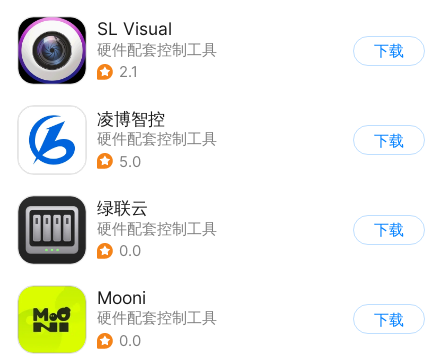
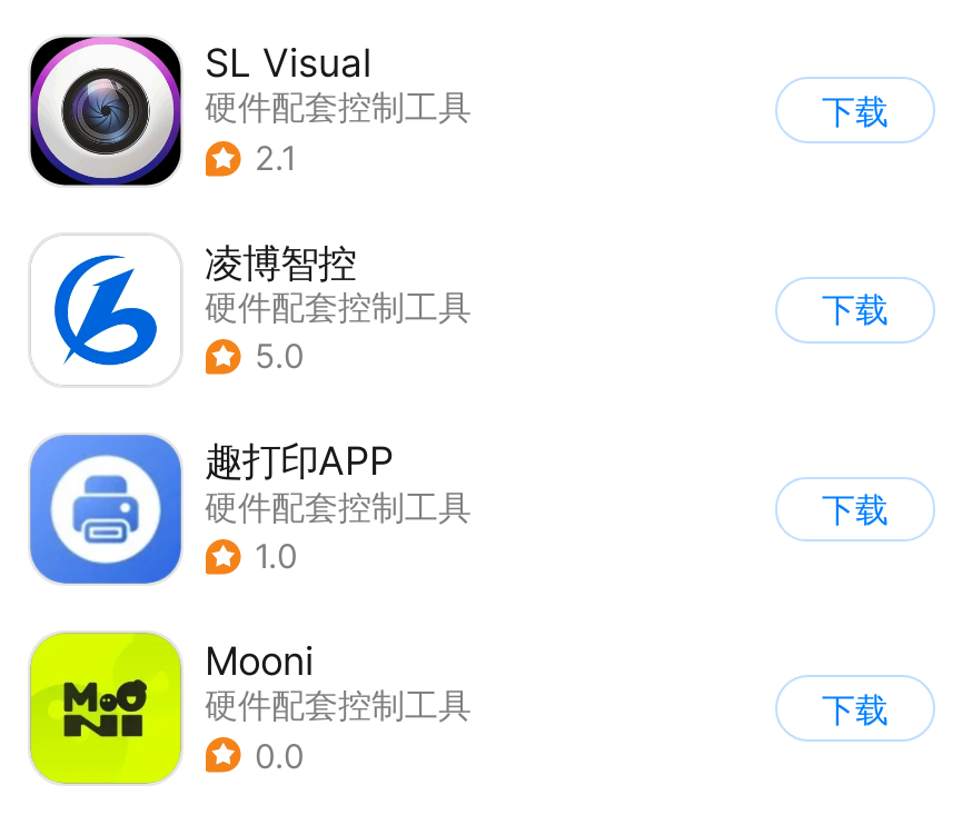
- [image]
- 绿联云
+ [image]
+ 趣打印APP

- 0.0
+ 1.0
